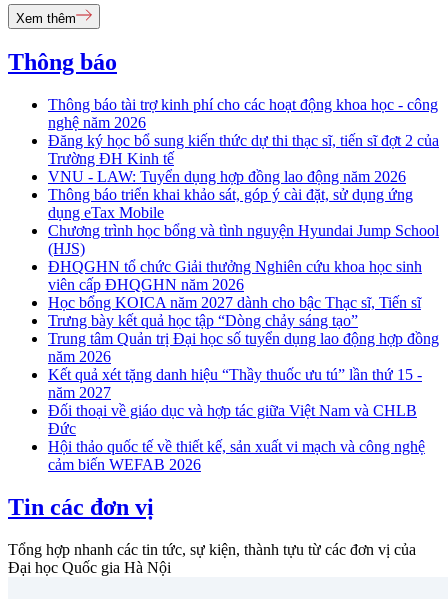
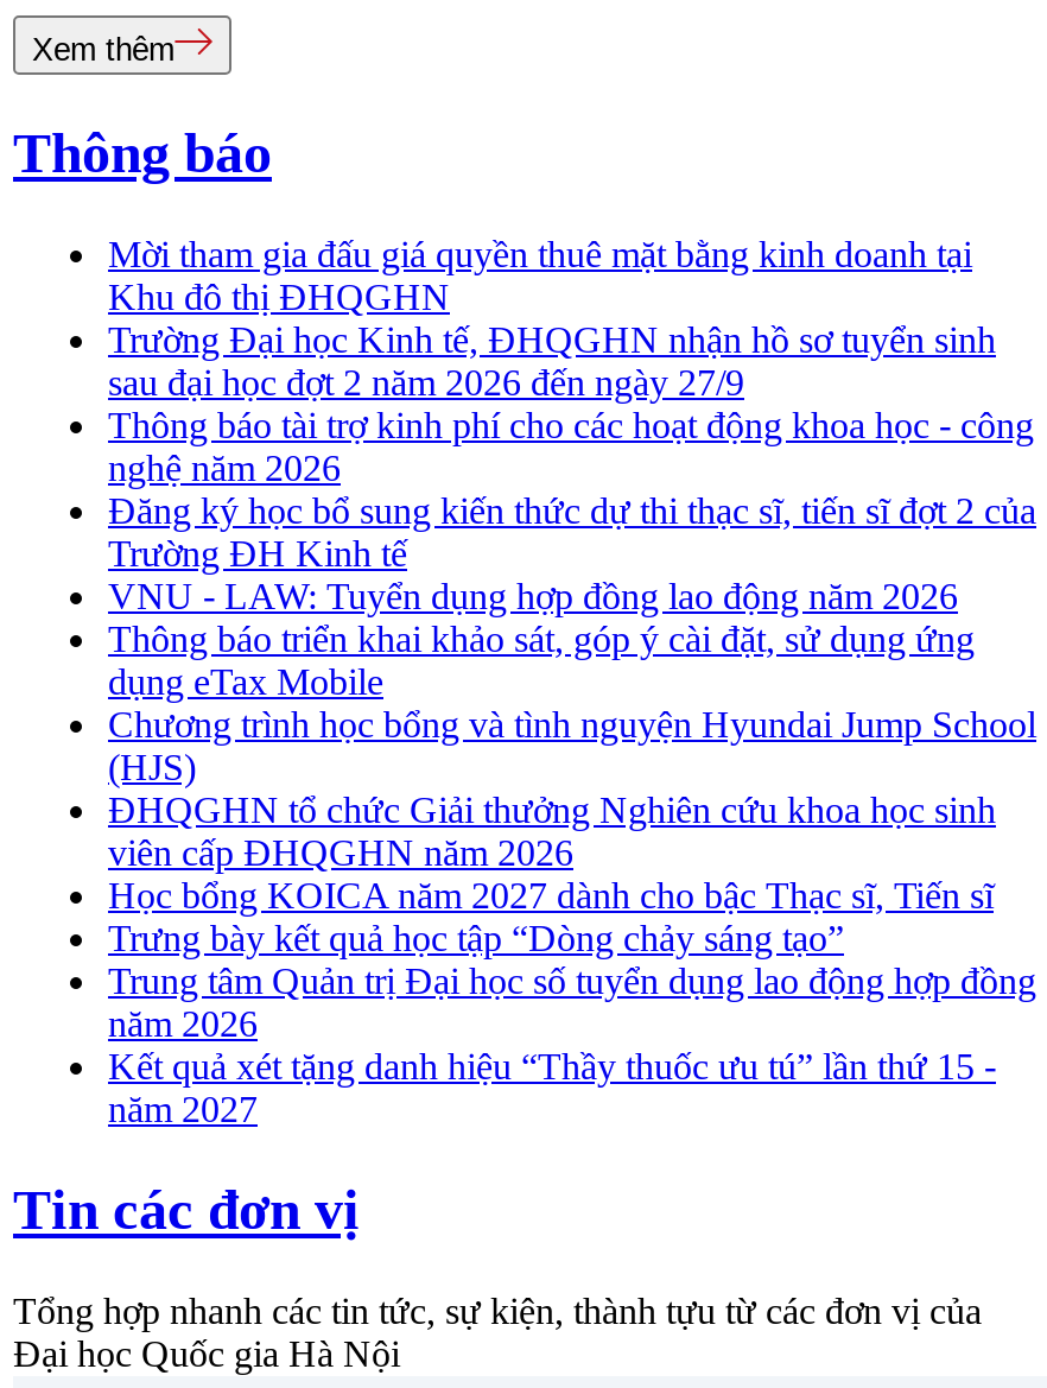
+ Mời tham gia đấu giá quyền thuê mặt bằng kinh doanh tại
+ Khu đô thị ĐHQGHN
+ Trường Đại học Kinh tế, ĐHQGHN nhận hồ sơ tuyển sinh
+ sau đại học đợt 2 năm 2026 đến ngày 27/9

moved down: Thông báo tài trợ kinh phí cho các hoạt động khoa học - công | nghệ năm 2026 | Đăng ký học bổ sung kiến thức dự thi thạc sĩ, tiến sĩ đợt 2 của | ... | Kết quả xét tặng danh hiệu “Thầy thuốc ưu tú” lần thứ 15 - | năm 2027

- Đối thoại về giáo dục và hợp tác giữa Việt Nam và CHLB
- Đức
- Hội thảo quốc tế về thiết kế, sản xuất vi mạch và công nghệ
- cảm biến WEFAB 2026
